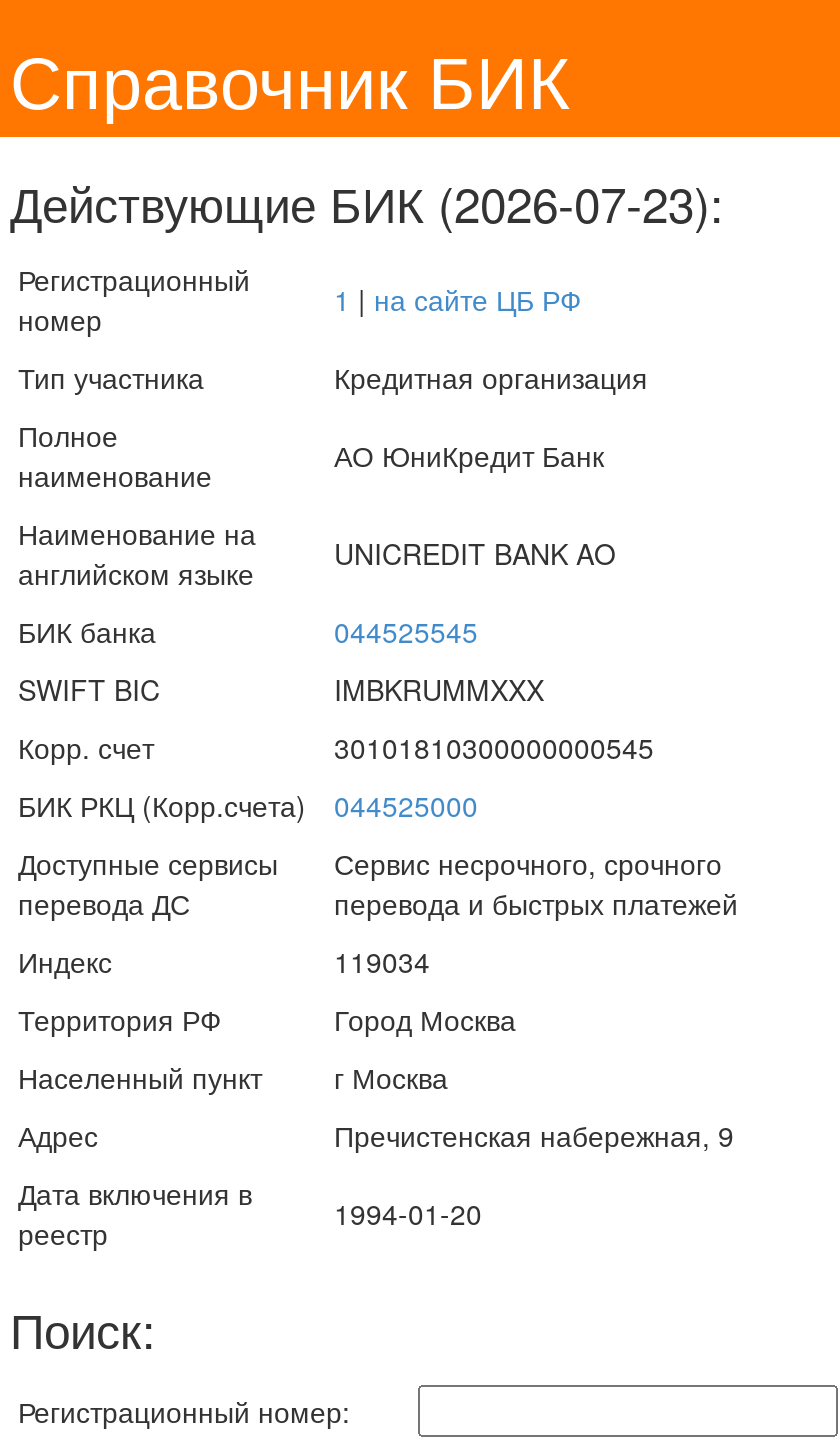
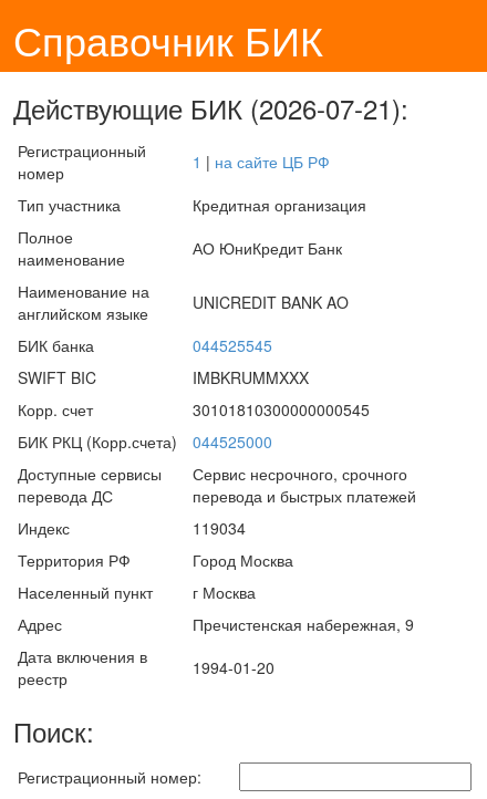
- Действующие БИК (2026-07-23):
+ Действующие БИК (2026-07-21):
